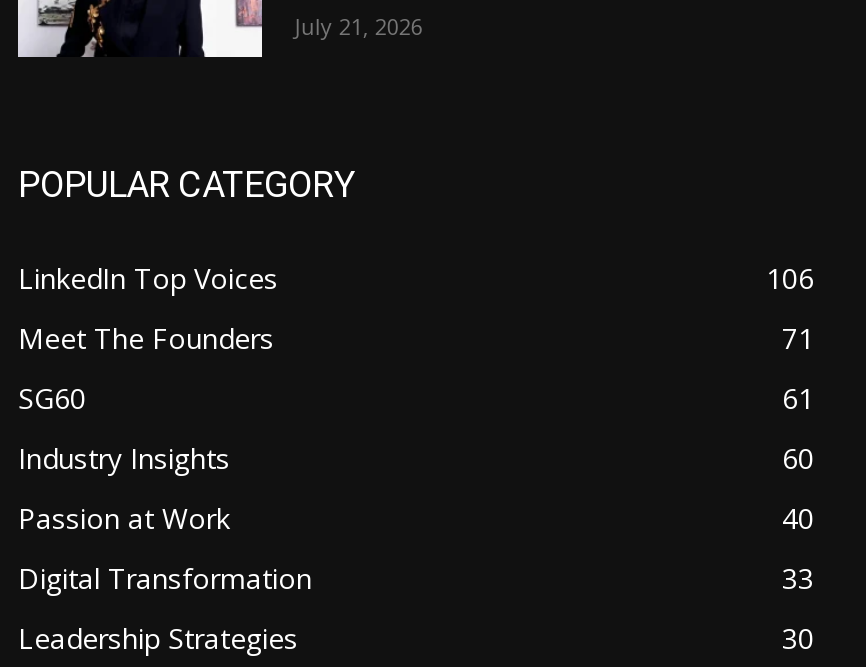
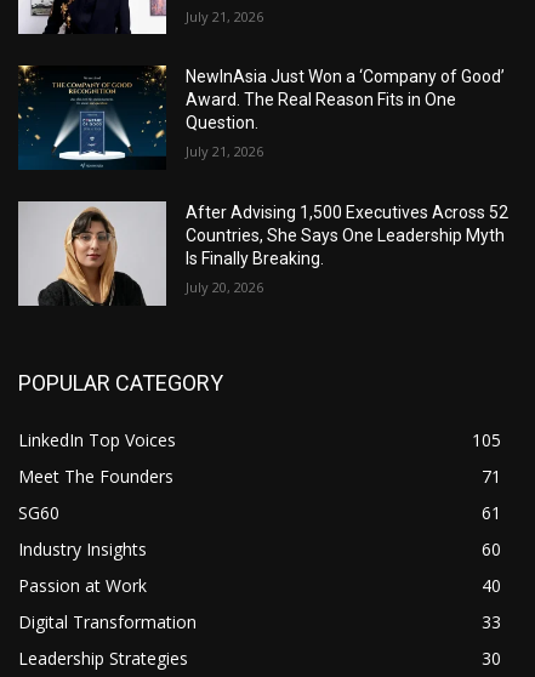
+ [image]
+ NewInAsia Just Won a ‘Company of Good’
+ Award. The Real Reason Fits in One
+ Question.
+ July 21, 2026
+ After Advising 1,500 Executives Across 52
+ Countries, She Says One Leadership Myth
+ Is Finally Breaking.
+ July 20, 2026

+ [image]

- 106
+ 105
